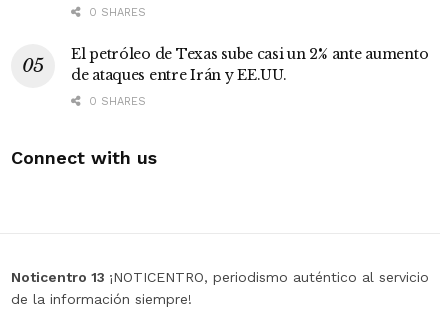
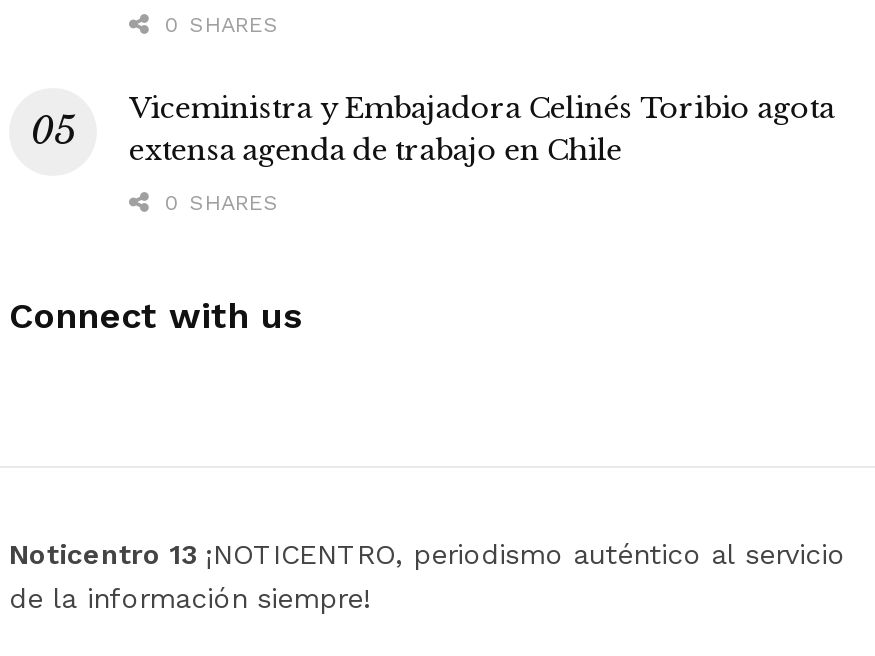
- El petróleo de Texas sube casi un 2% ante aumento
- de ataques entre Irán y EE.UU.
+ Viceministra y Embajadora Celinés Toribio agota
+ extensa agenda de trabajo en Chile
